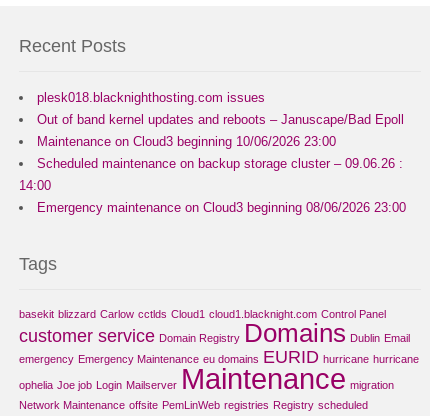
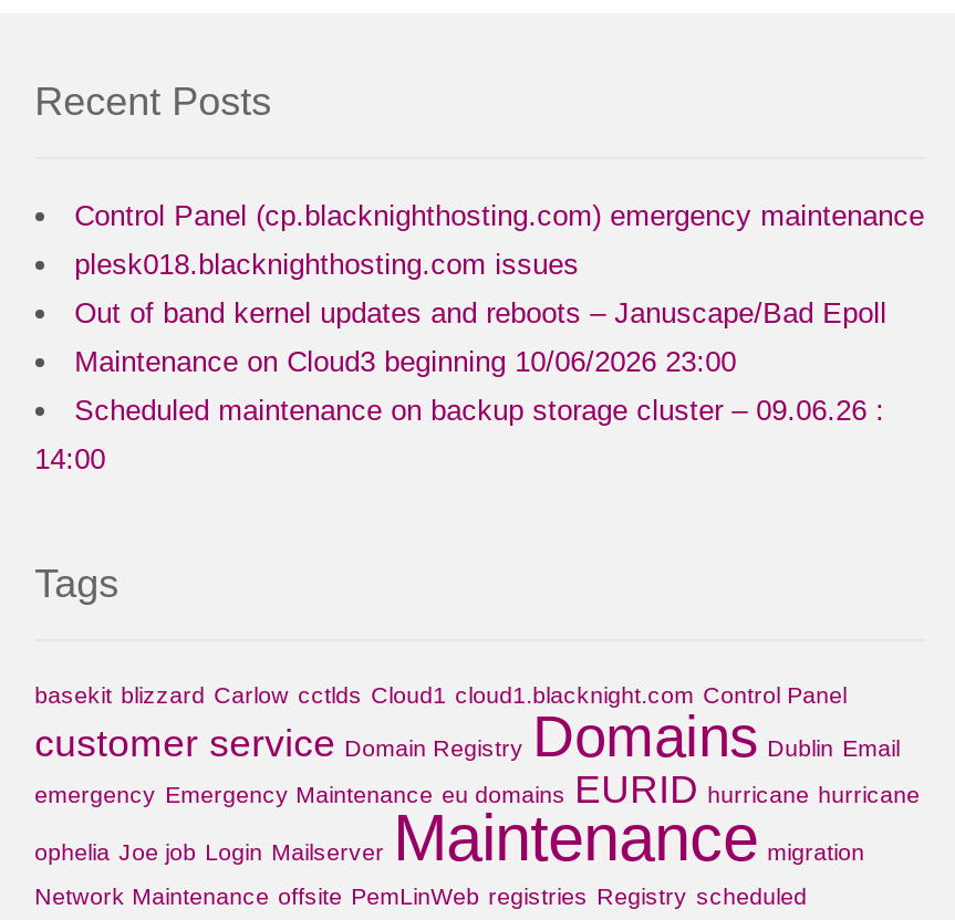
+ Control Panel (cp.blacknighthosting.com) emergency maintenance

moved down: plesk018.blacknighthosting.com issues | Out of band kernel updates and reboots – Januscape/Bad Epoll | Maintenance on Cloud3 beginning 10/06/2026 23:00 | Scheduled maintenance on backup storage cluster – 09.06.26 : | 14:00

- Emergency maintenance on Cloud3 beginning 08/06/2026 23:00
